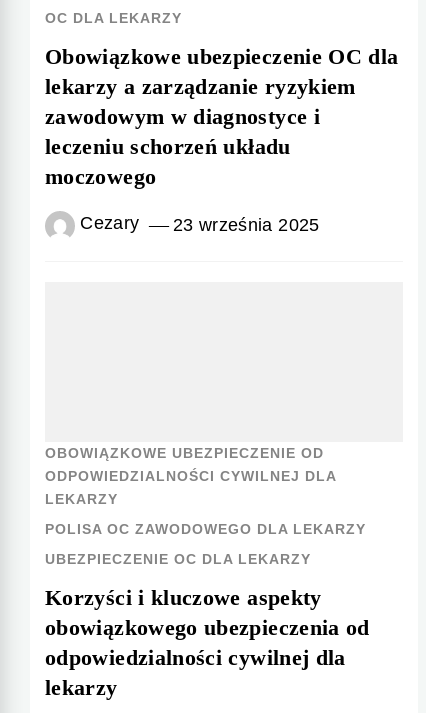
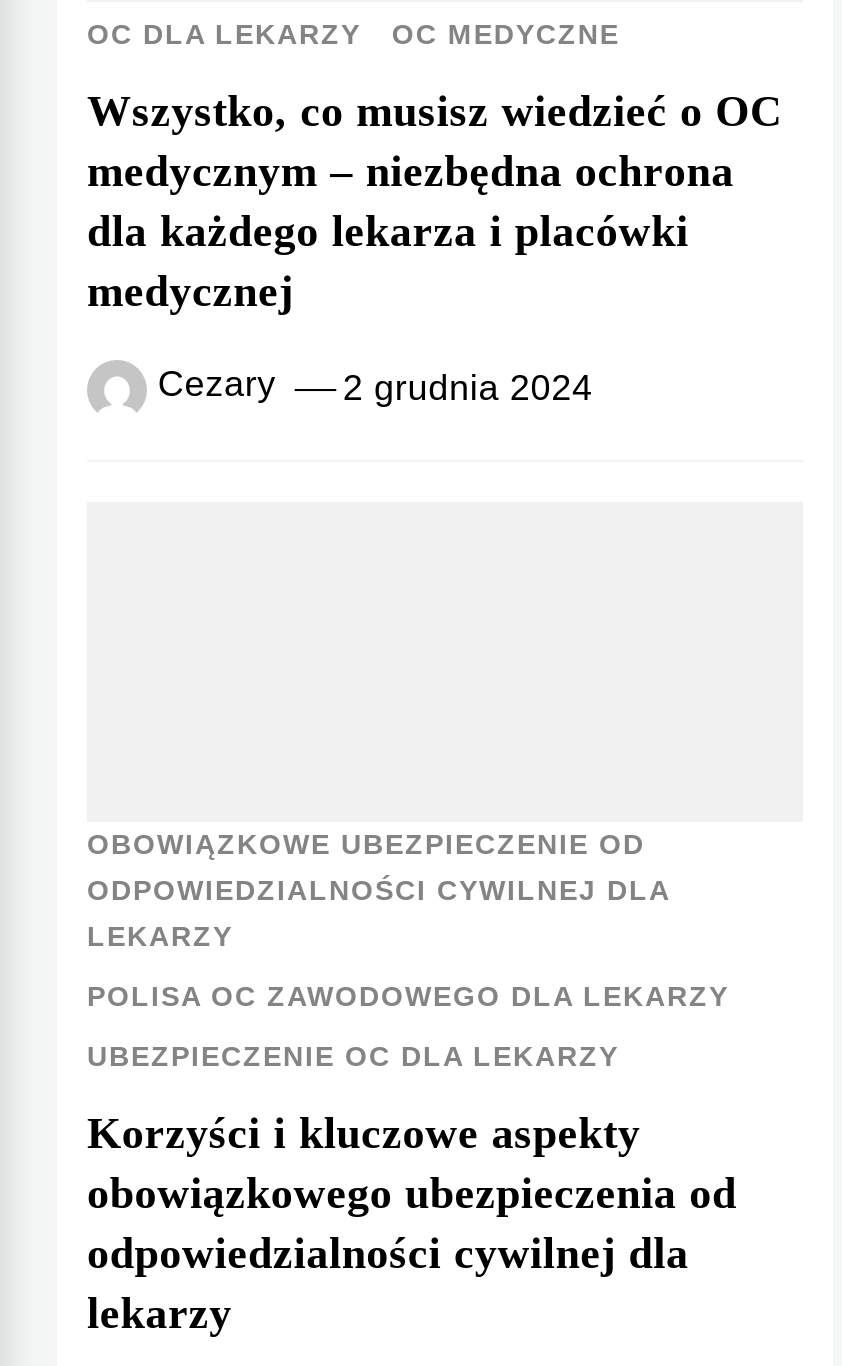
- Obowiązkowe ubezpieczenie OC dla
- lekarzy a zarządzanie ryzykiem
- zawodowym w diagnostyce i
- leczeniu schorzeń układu
- moczowego
+ OC MEDYCZNE
+ Wszystko, co musisz wiedzieć o OC
+ medycznym – niezbędna ochrona
+ dla każdego lekarza i placówki
+ medycznej

- Cezary 23 września 2025
+ Cezary 2 grudnia 2024
